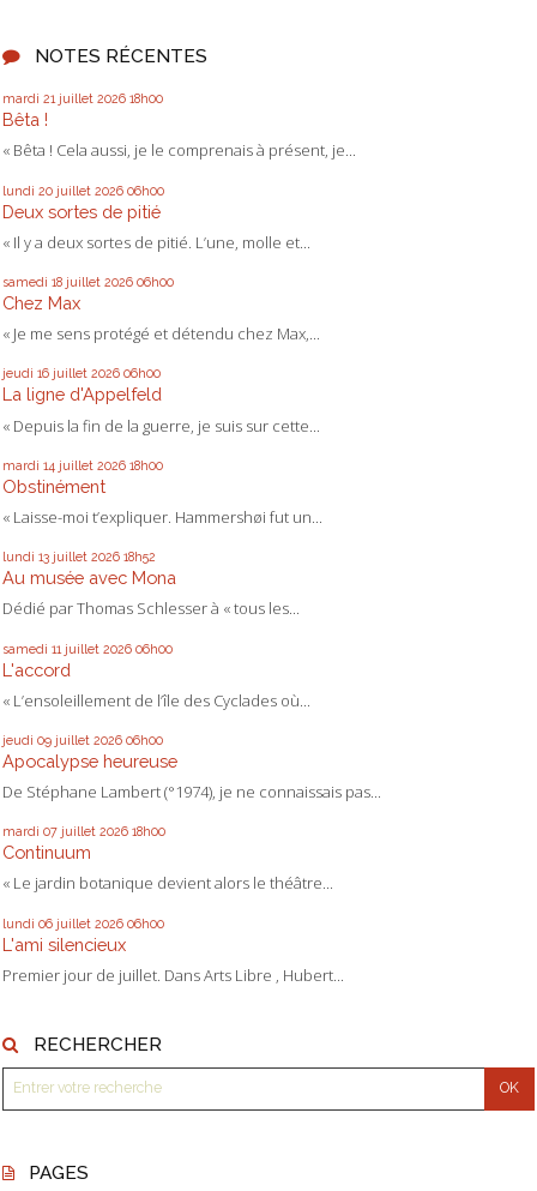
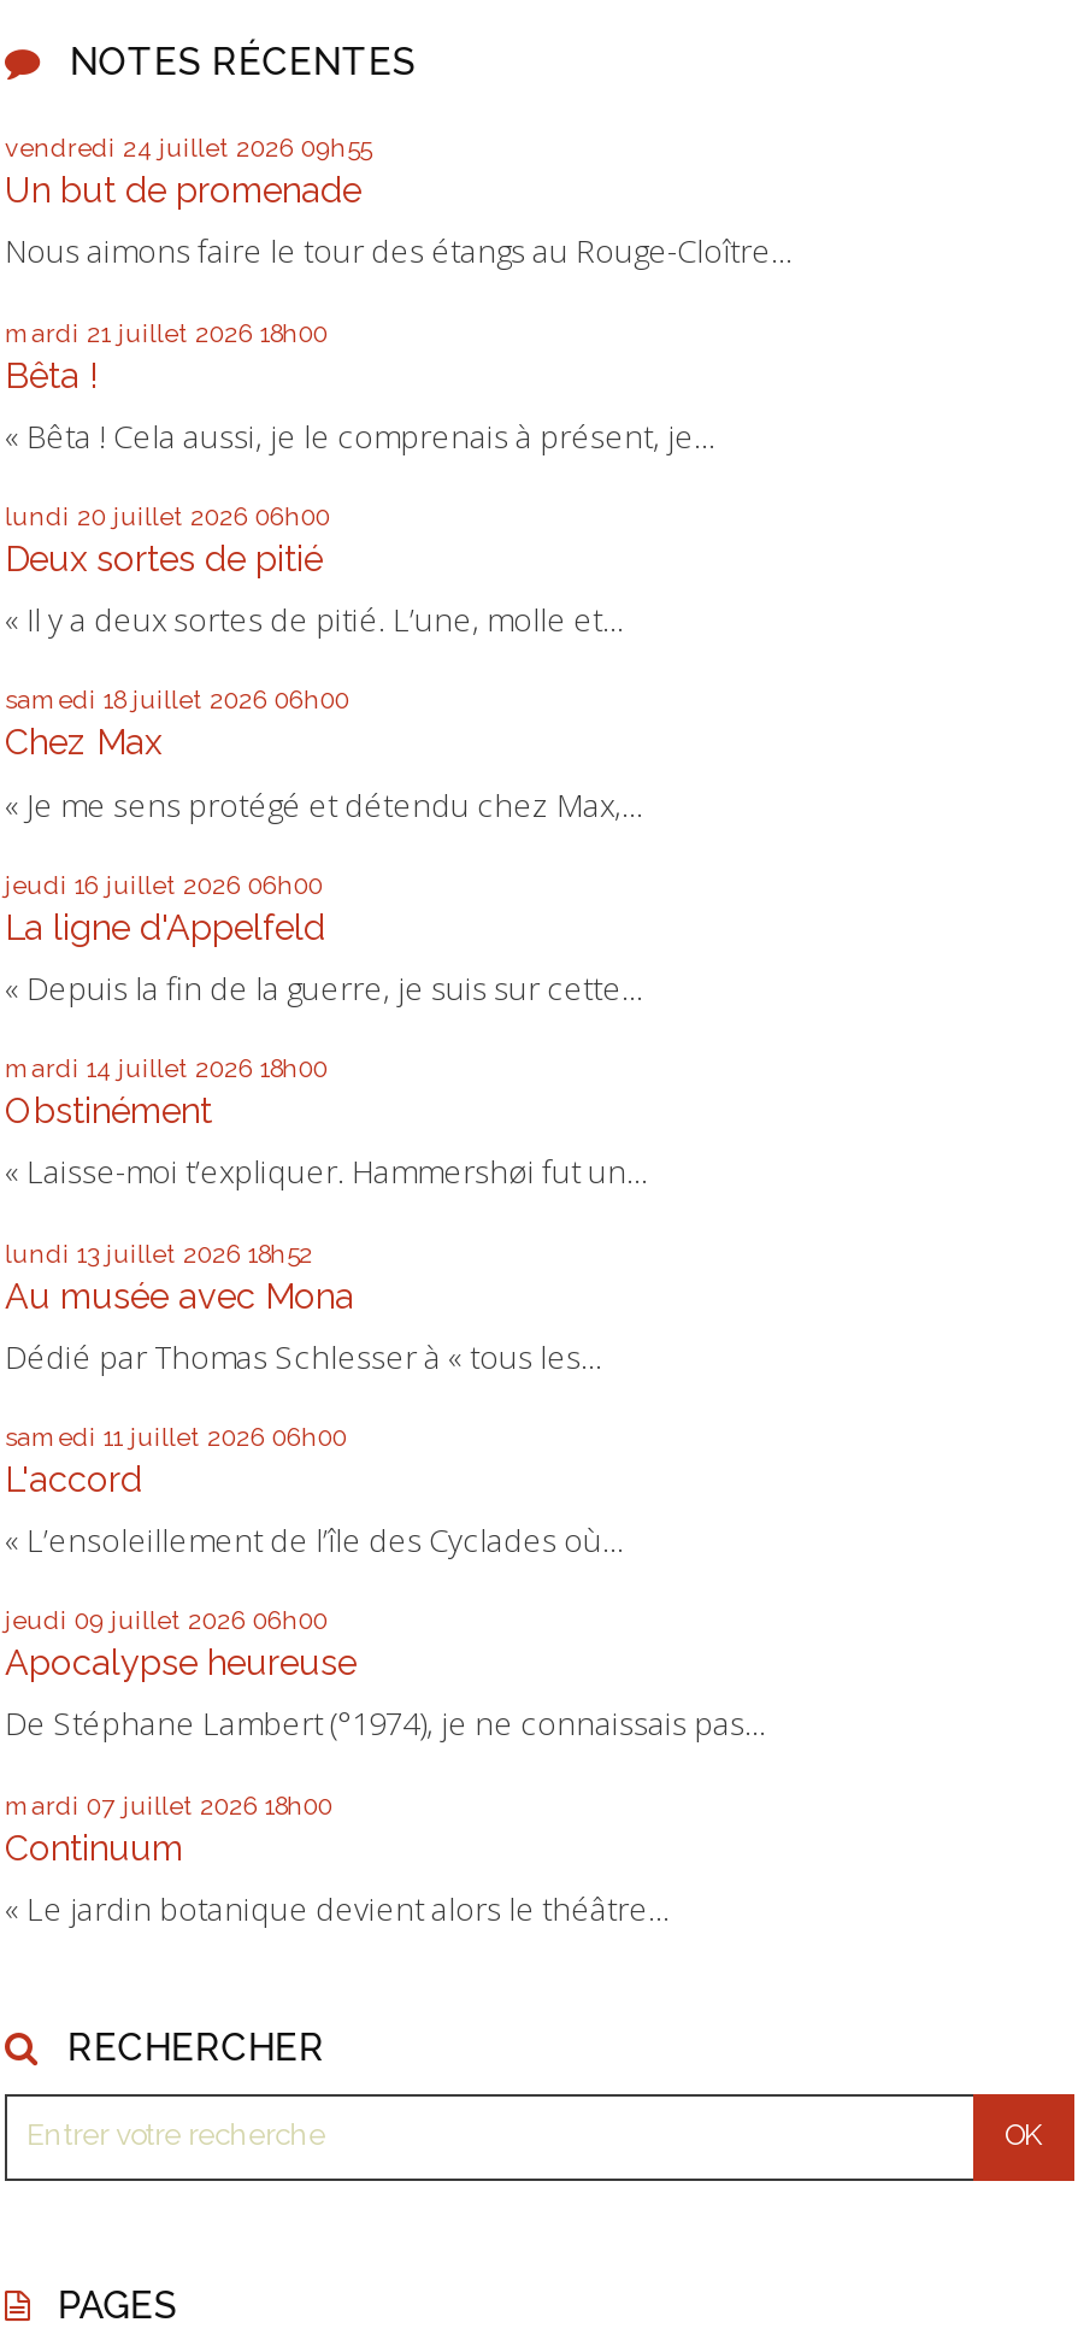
+ vendredi 24 juillet 2026 09h55
+ Un but de promenade
+ Nous aimons faire le tour des étangs au Rouge-Cloître...

moved down: mardi 21 juillet 2026 18h00 | Bêta ! | « Bêta ! Cela aussi, je le comprenais à présent, je... | ... | Continuum | « Le jardin botanique devient alors le théâtre...

- lundi 06 juillet 2026 06h00
- L'ami silencieux
- Premier jour de juillet. Dans Arts Libre , Hubert...
